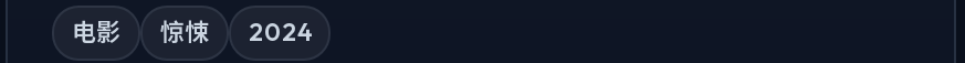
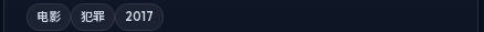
- 惊悚
- 2024
+ 犯罪
+ 2017
